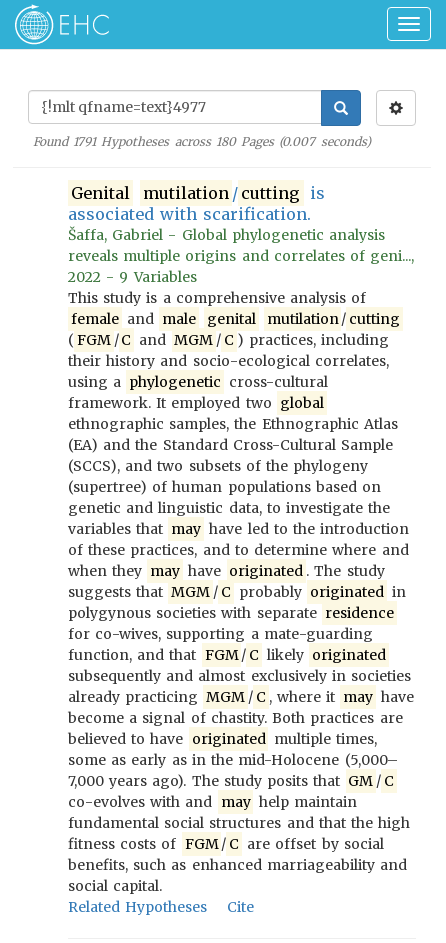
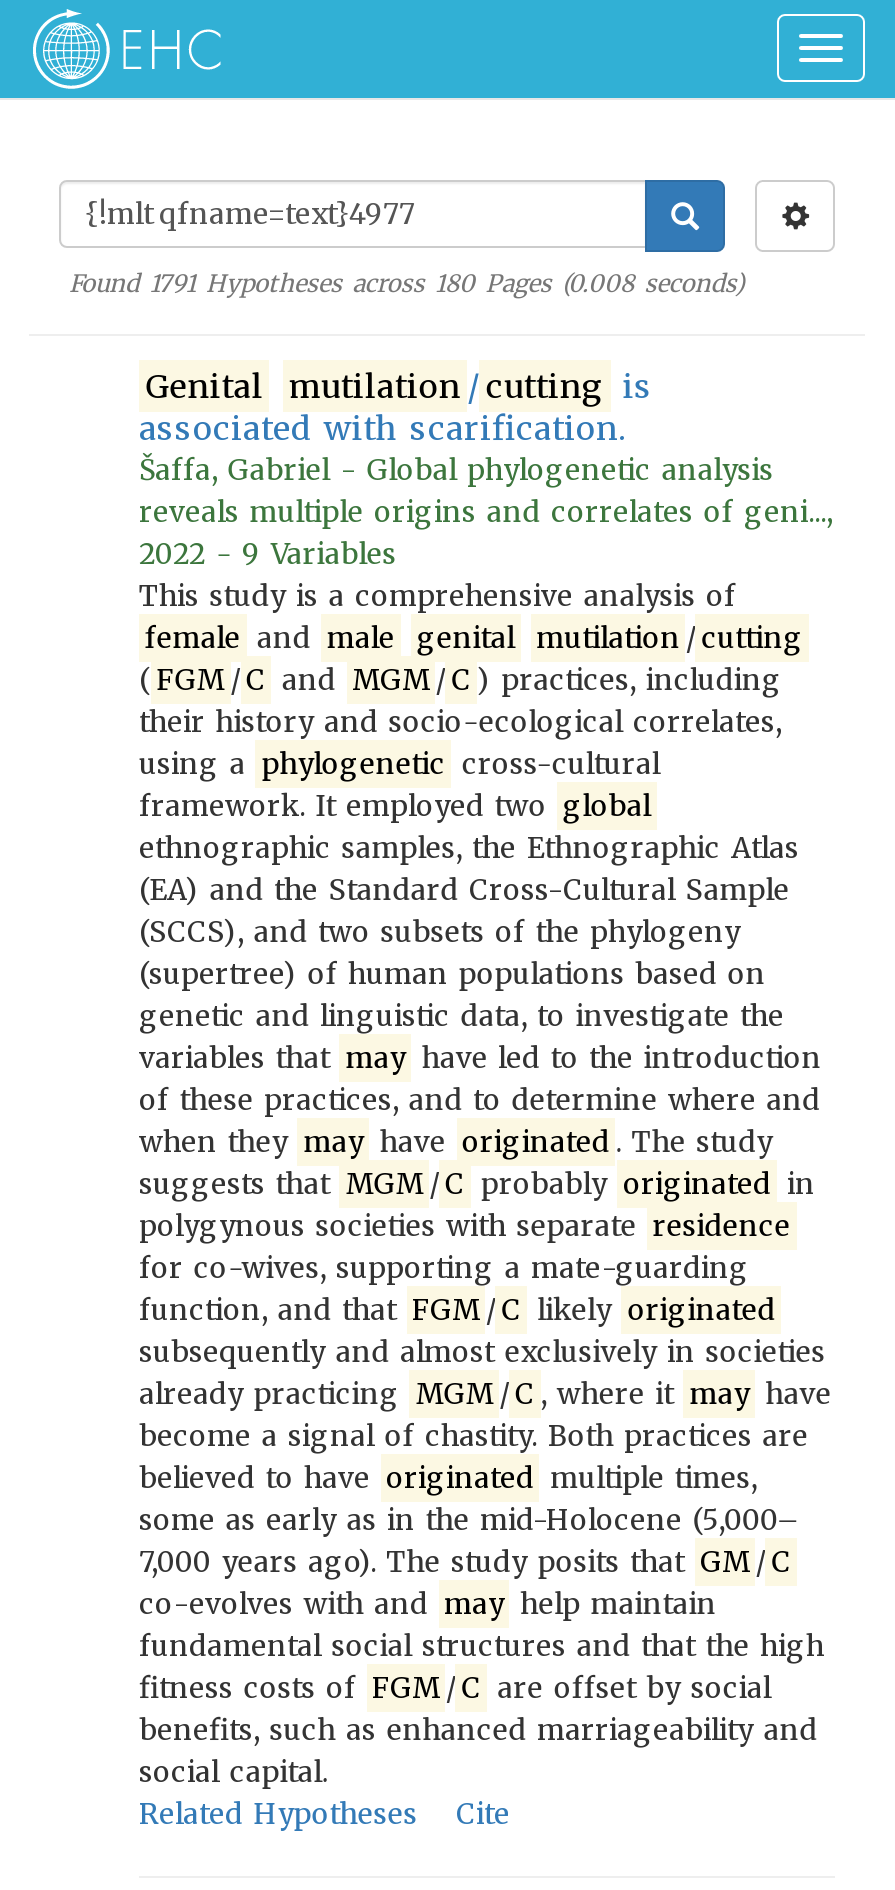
- Found 1791 Hypotheses across 180 Pages (0.007 seconds)
+ Found 1791 Hypotheses across 180 Pages (0.008 seconds)
